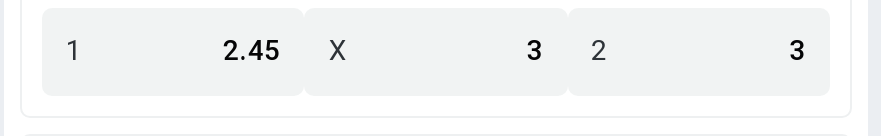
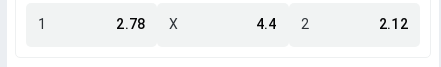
- 2.45 X
+ 2.78 X

- 3 2
+ 4.4 2

- 3
+ 2.12
